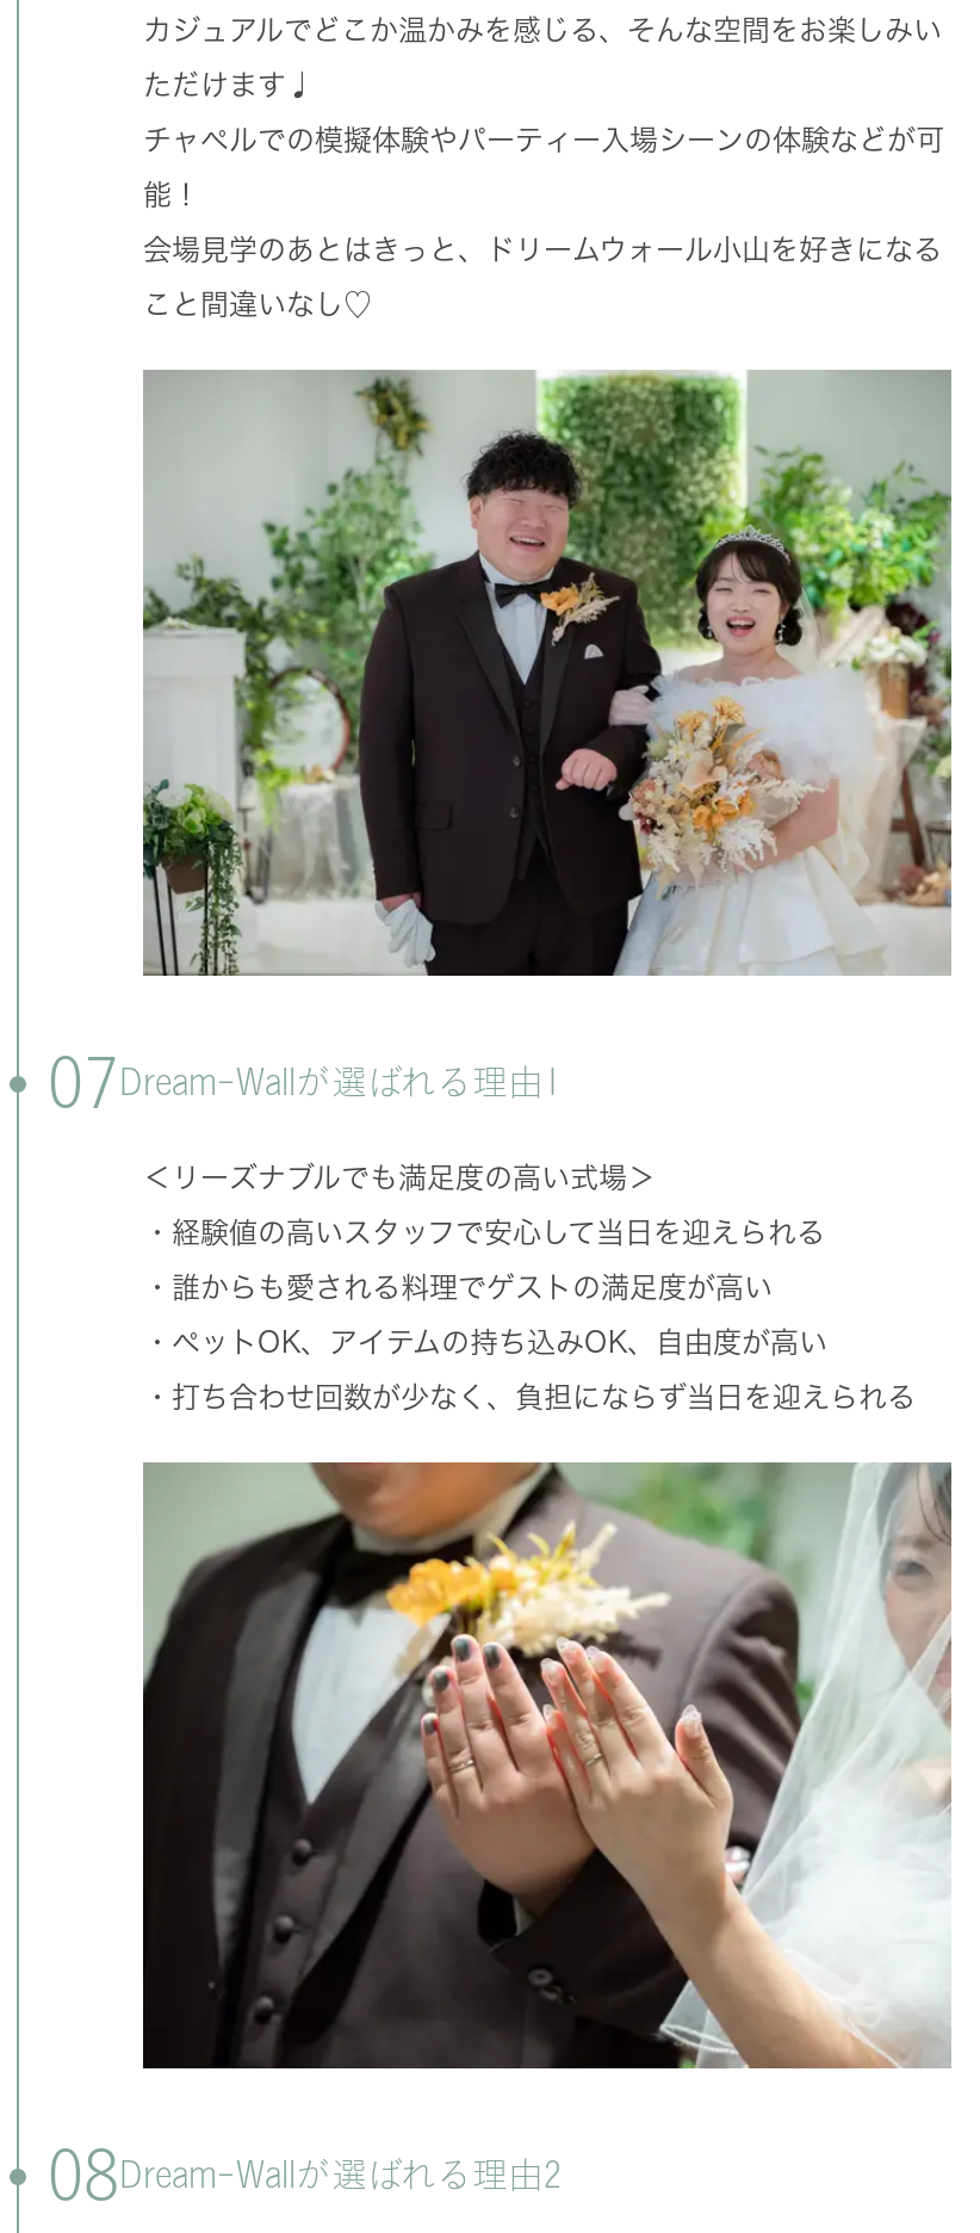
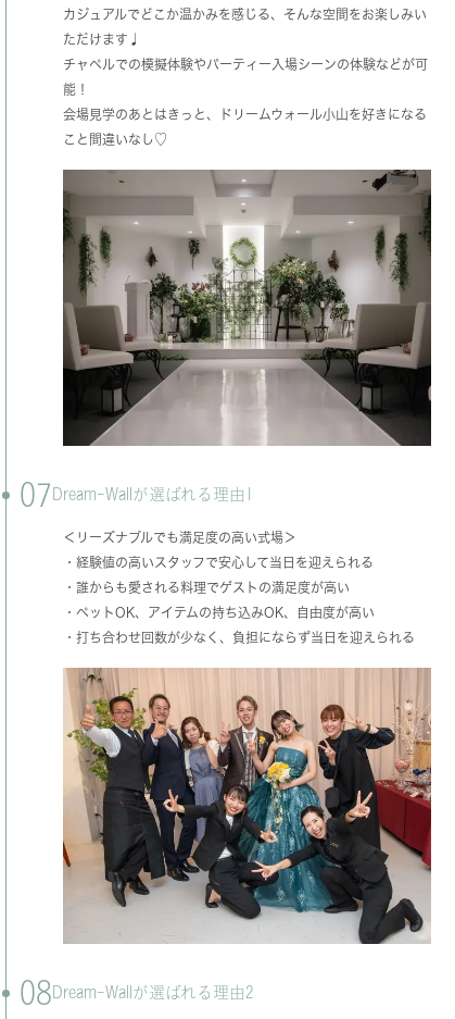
- [image]
+ [image]

- [image]
+ [image]
